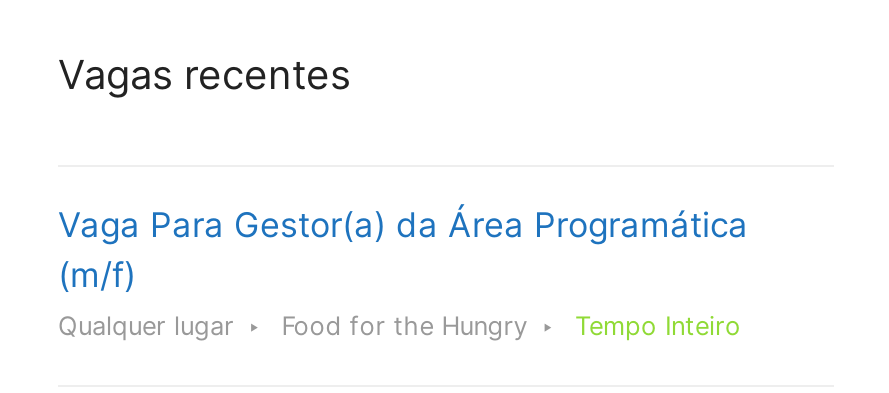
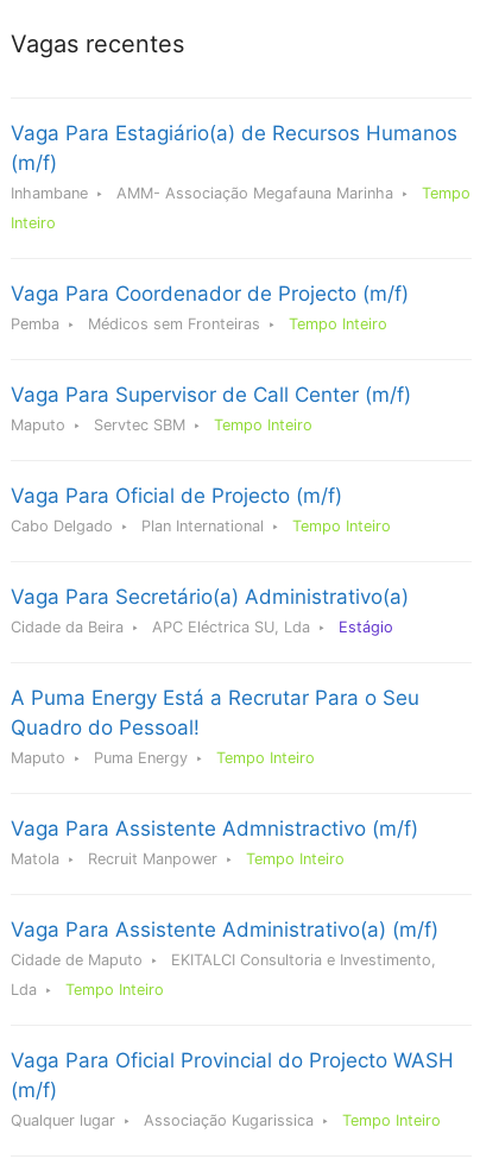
- Vaga Para Gestor(a) da Área Programática
+ Vaga Para Estagiário(a) de Recursos Humanos
+ (m/f)
+ Inhambane
+ AMM- Associação Megafauna Marinha
+ Tempo
+ Inteiro
+ Vaga Para Coordenador de Projecto (m/f)
+ Pemba
+ Médicos sem Fronteiras
+ Tempo Inteiro
+ Vaga Para Supervisor de Call Center (m/f)
+ Maputo
+ Servtec SBM
+ Tempo Inteiro
+ Vaga Para Oficial de Projecto (m/f)
+ Cabo Delgado
+ Plan International
+ Tempo Inteiro
+ Vaga Para Secretário(a) Administrativo(a)
+ Cidade da Beira
+ APC Eléctrica SU, Lda
+ Estágio
+ A Puma Energy Está a Recrutar Para o Seu
+ Quadro do Pessoal!
+ Maputo
+ Puma Energy
+ Tempo Inteiro
+ Vaga Para Assistente Admnistractivo (m/f)
+ Matola
+ Recruit Manpower
+ Tempo Inteiro
+ Vaga Para Assistente Administrativo(a) (m/f)
+ Cidade de Maputo
+ EKITALCI Consultoria e Investimento,
+ Lda
+ Tempo Inteiro
+ Vaga Para Oficial Provincial do Projecto WASH

- Food for the Hungry
+ Associação Kugarissica
